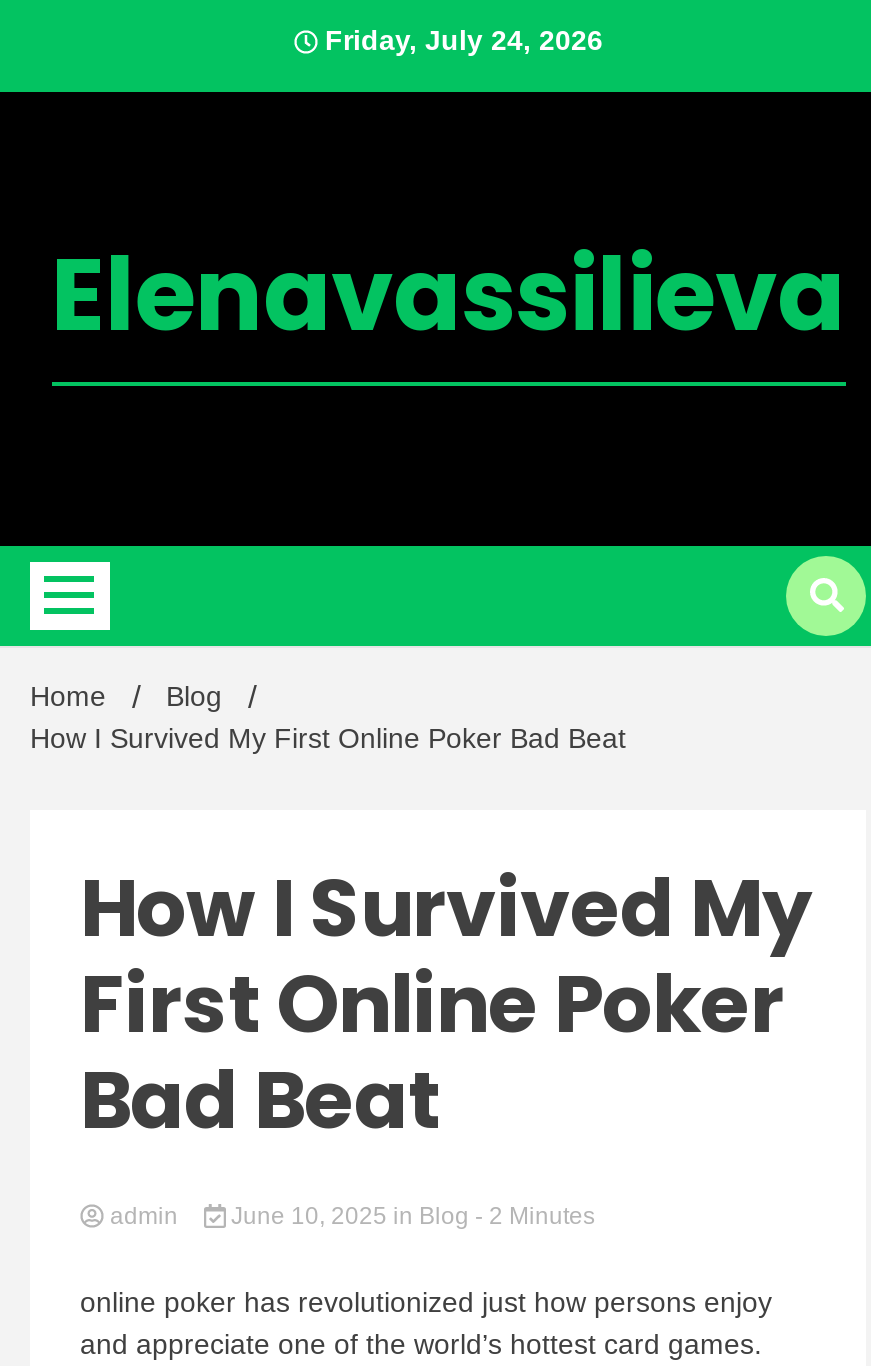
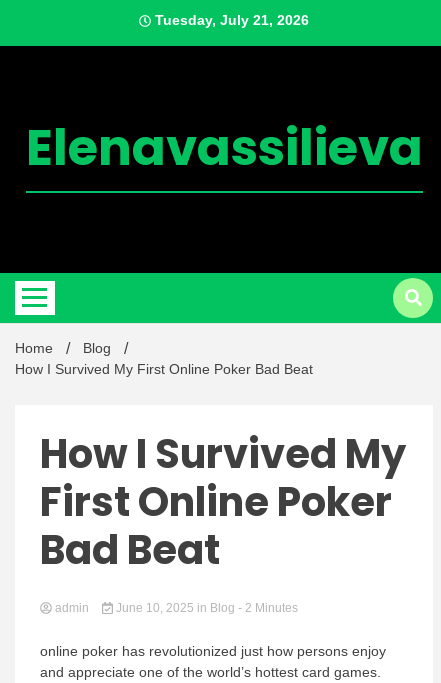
- Friday, July 24, 2026
+ Tuesday, July 21, 2026
